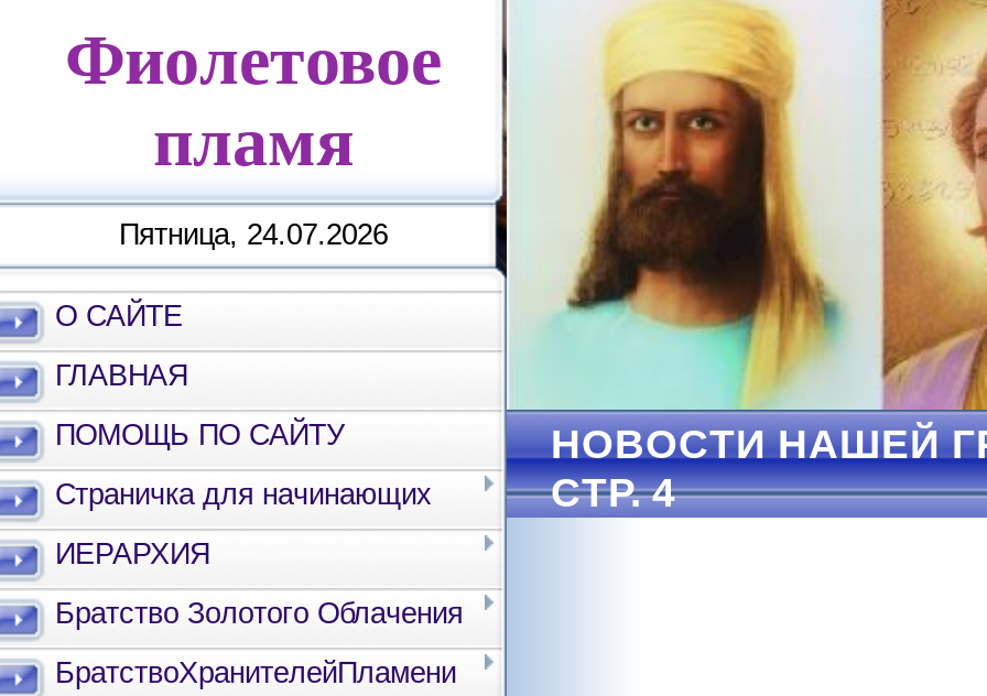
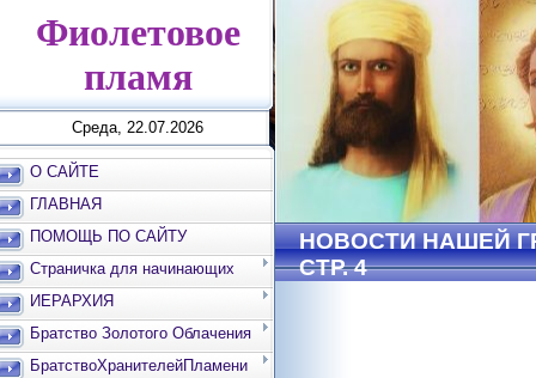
- Пятница, 24.07.2026
+ Среда, 22.07.2026
